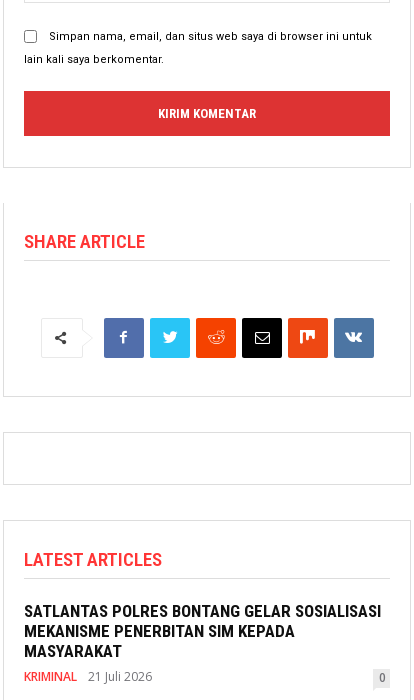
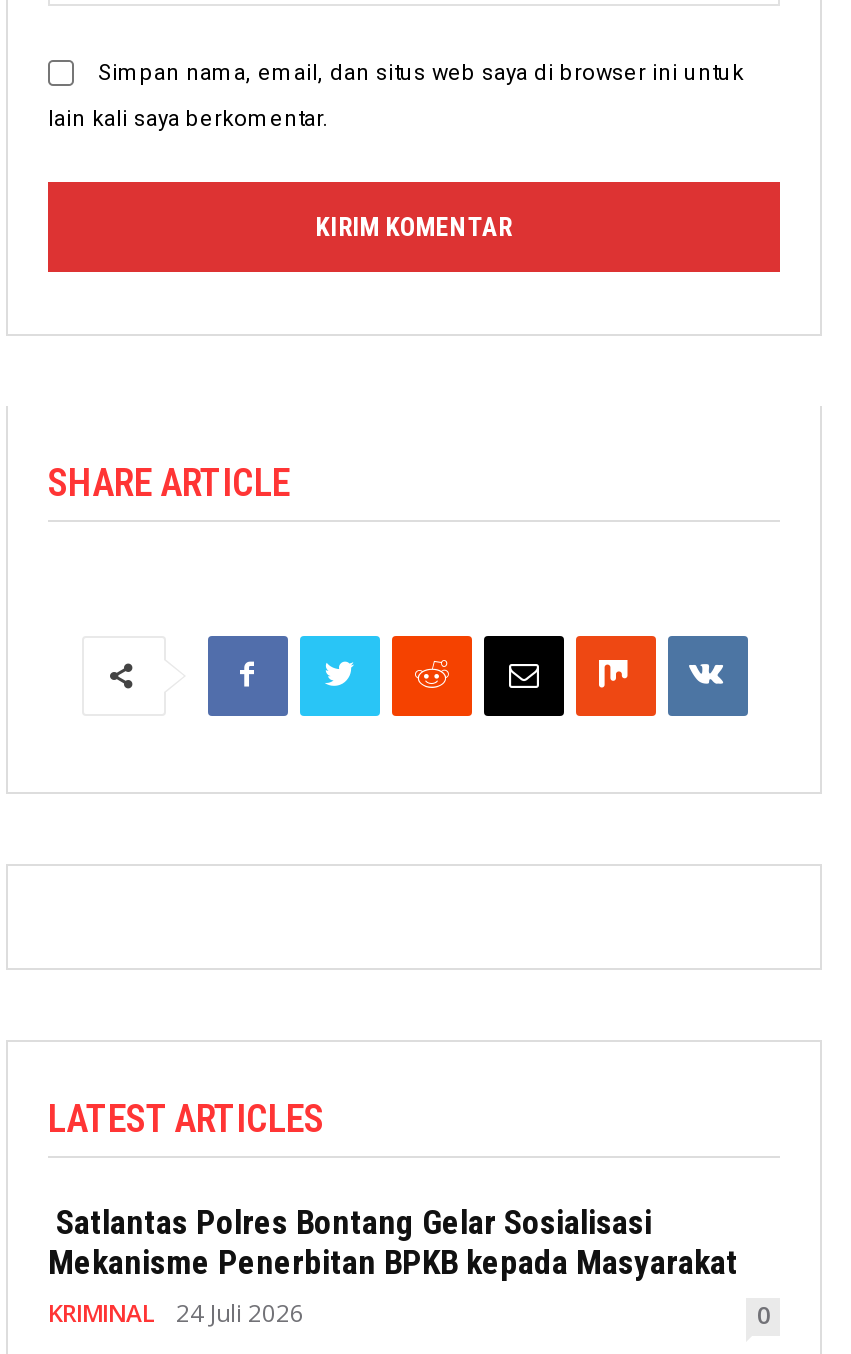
- SATLANTAS POLRES BONTANG GELAR SOSIALISASI
- MEKANISME PENERBITAN SIM KEPADA
- MASYARAKAT
+ Satlantas Polres Bontang Gelar Sosialisasi
+ Mekanisme Penerbitan BPKB kepada Masyarakat

- KRIMINAL 21 Juli 2026
+ KRIMINAL 24 Juli 2026
